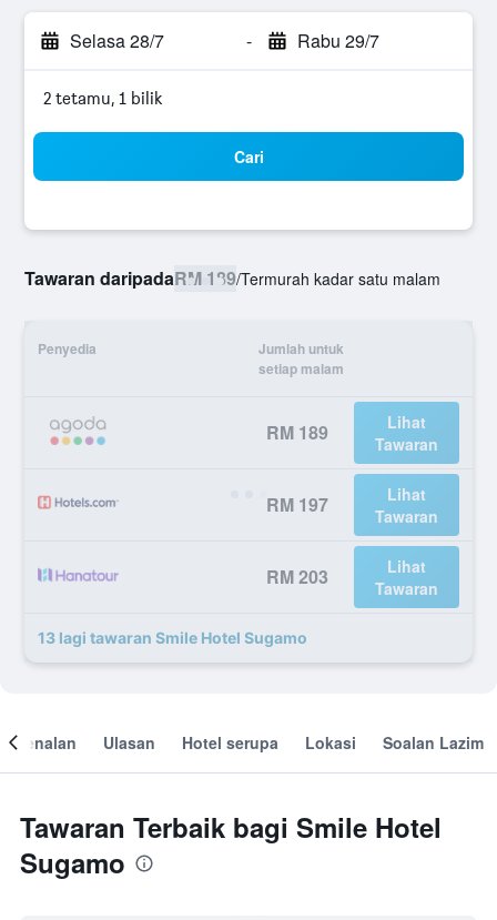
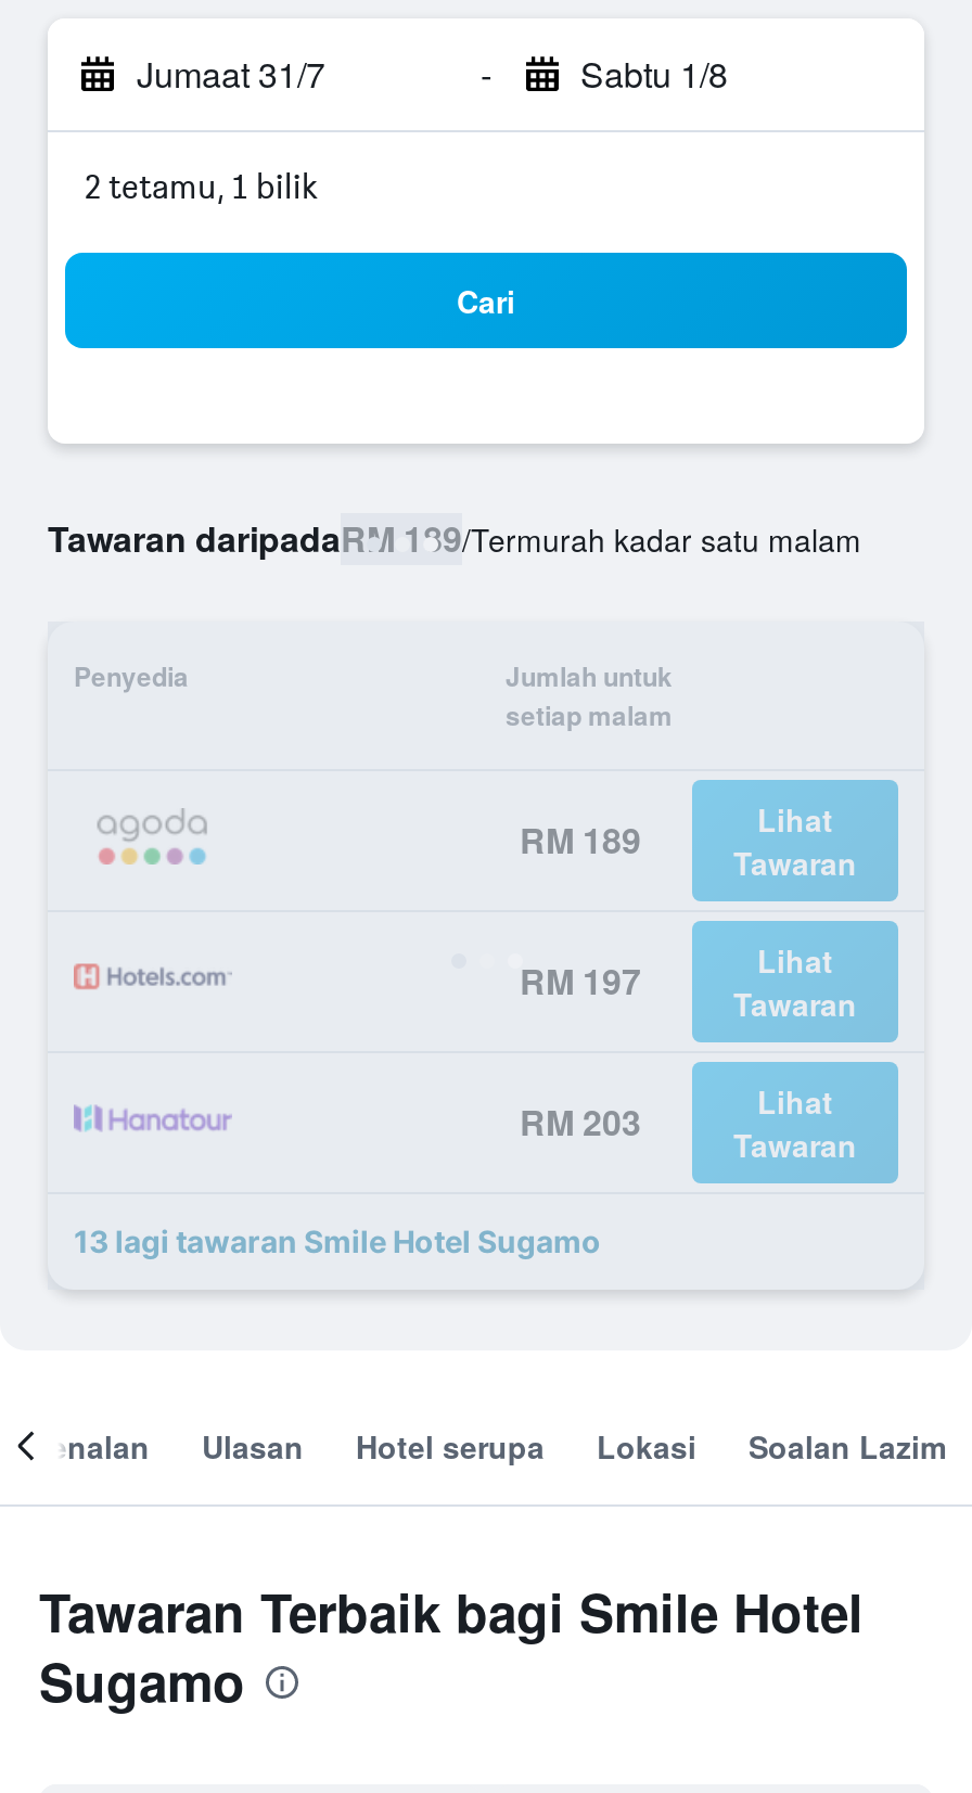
- Selasa 28/7
+ Jumaat 31/7

- Rabu 29/7
+ Sabtu 1/8
